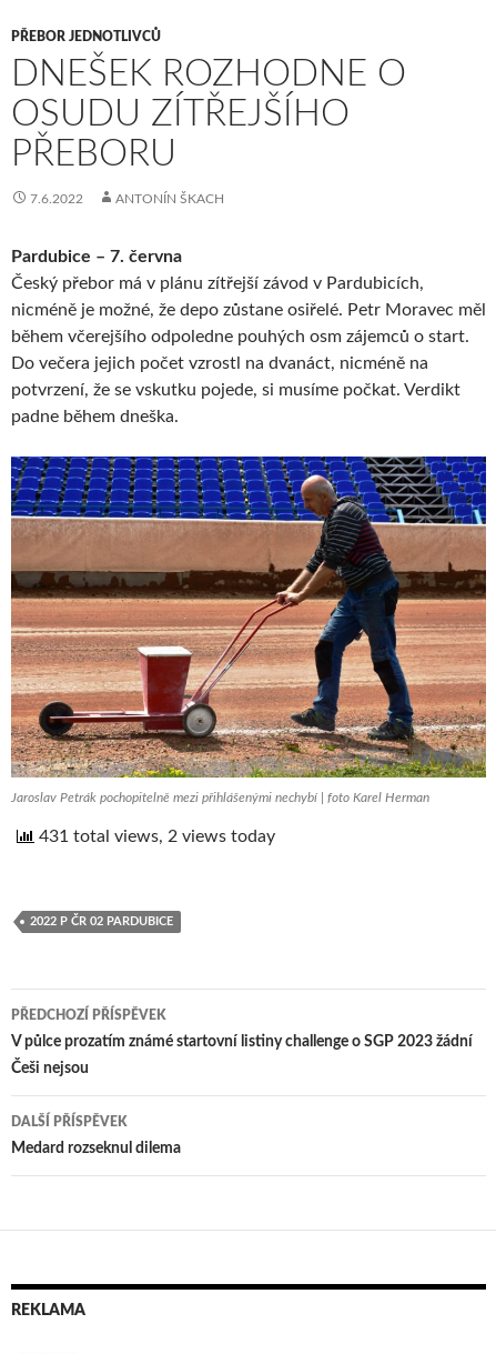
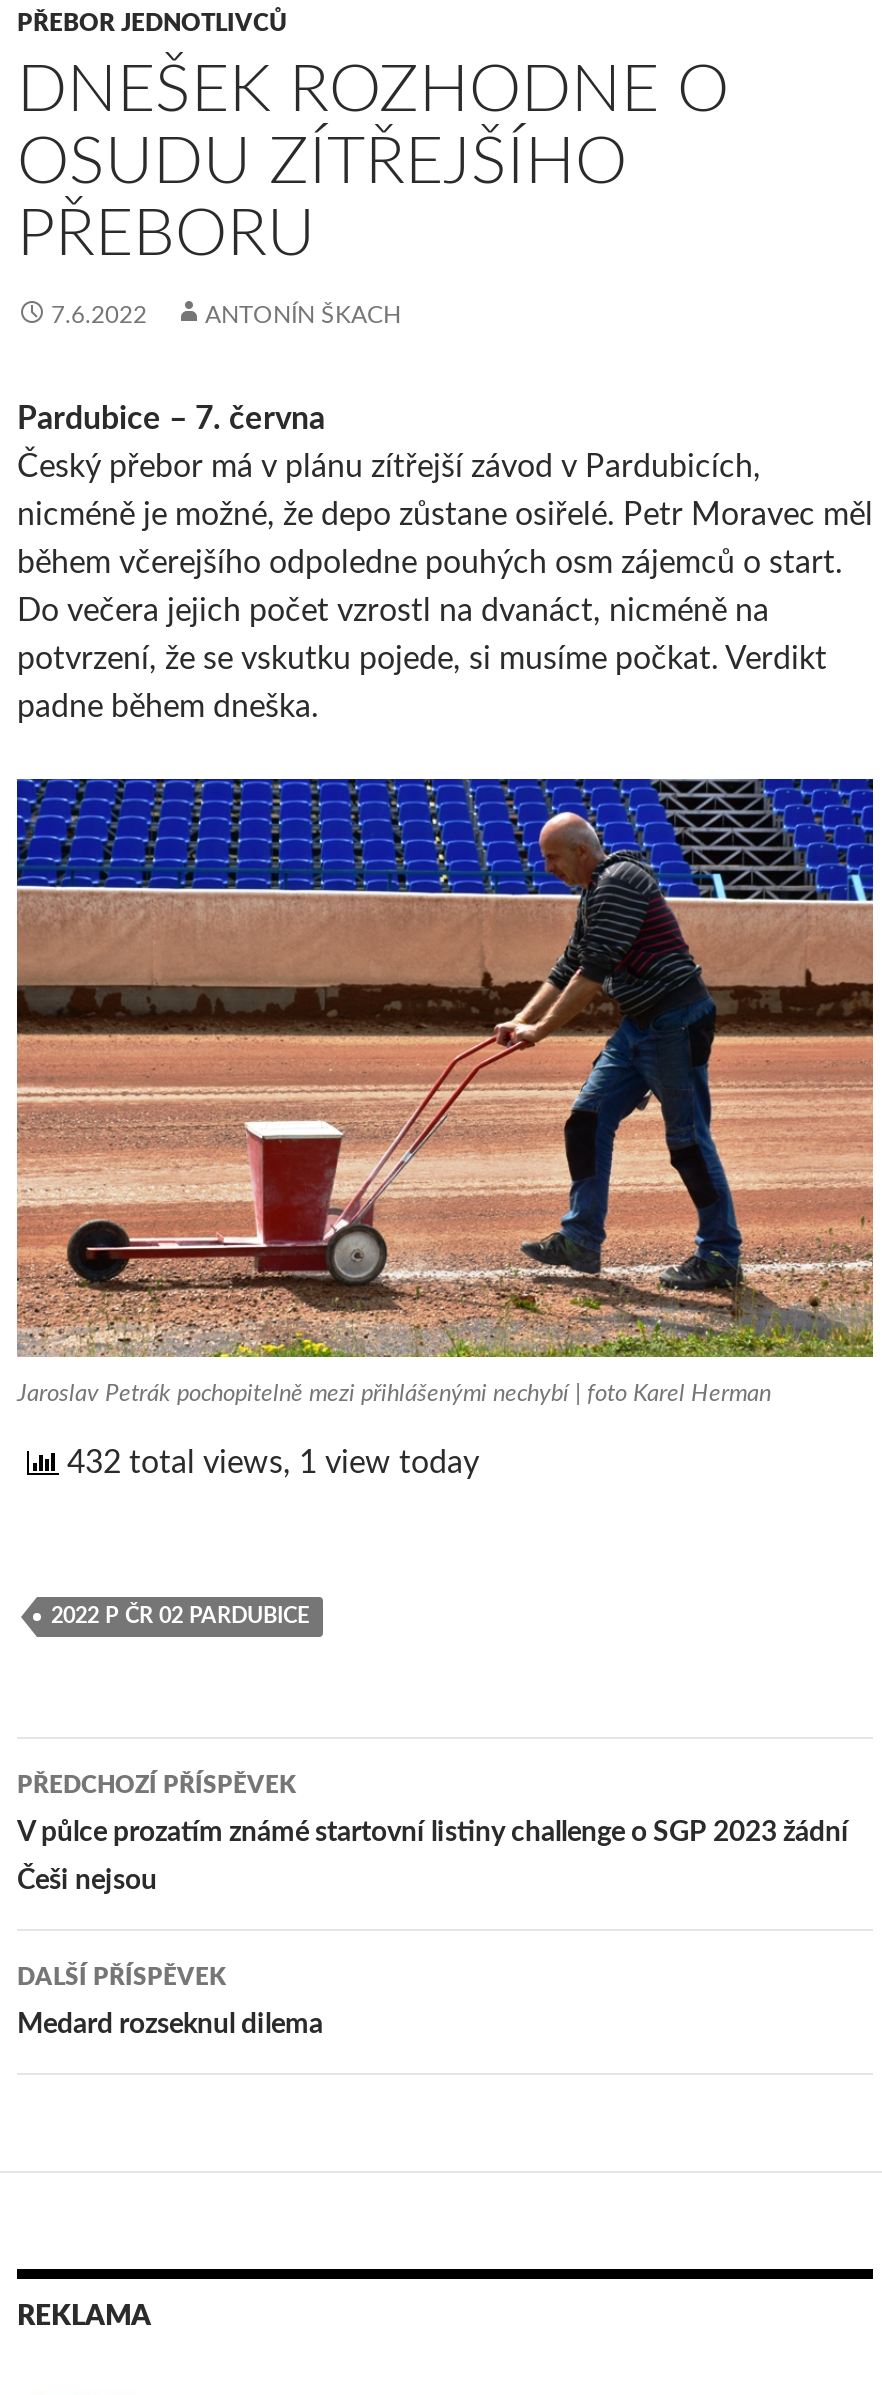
- 431 total views, 2 views today
+ 432 total views, 1 view today
